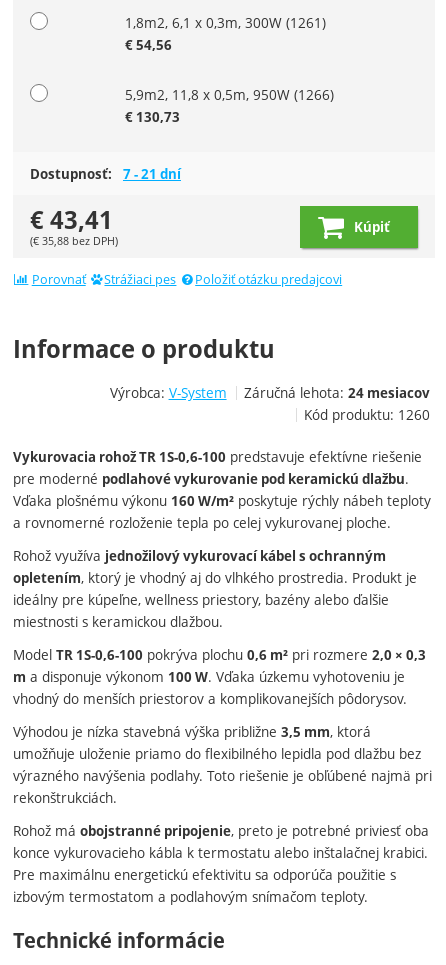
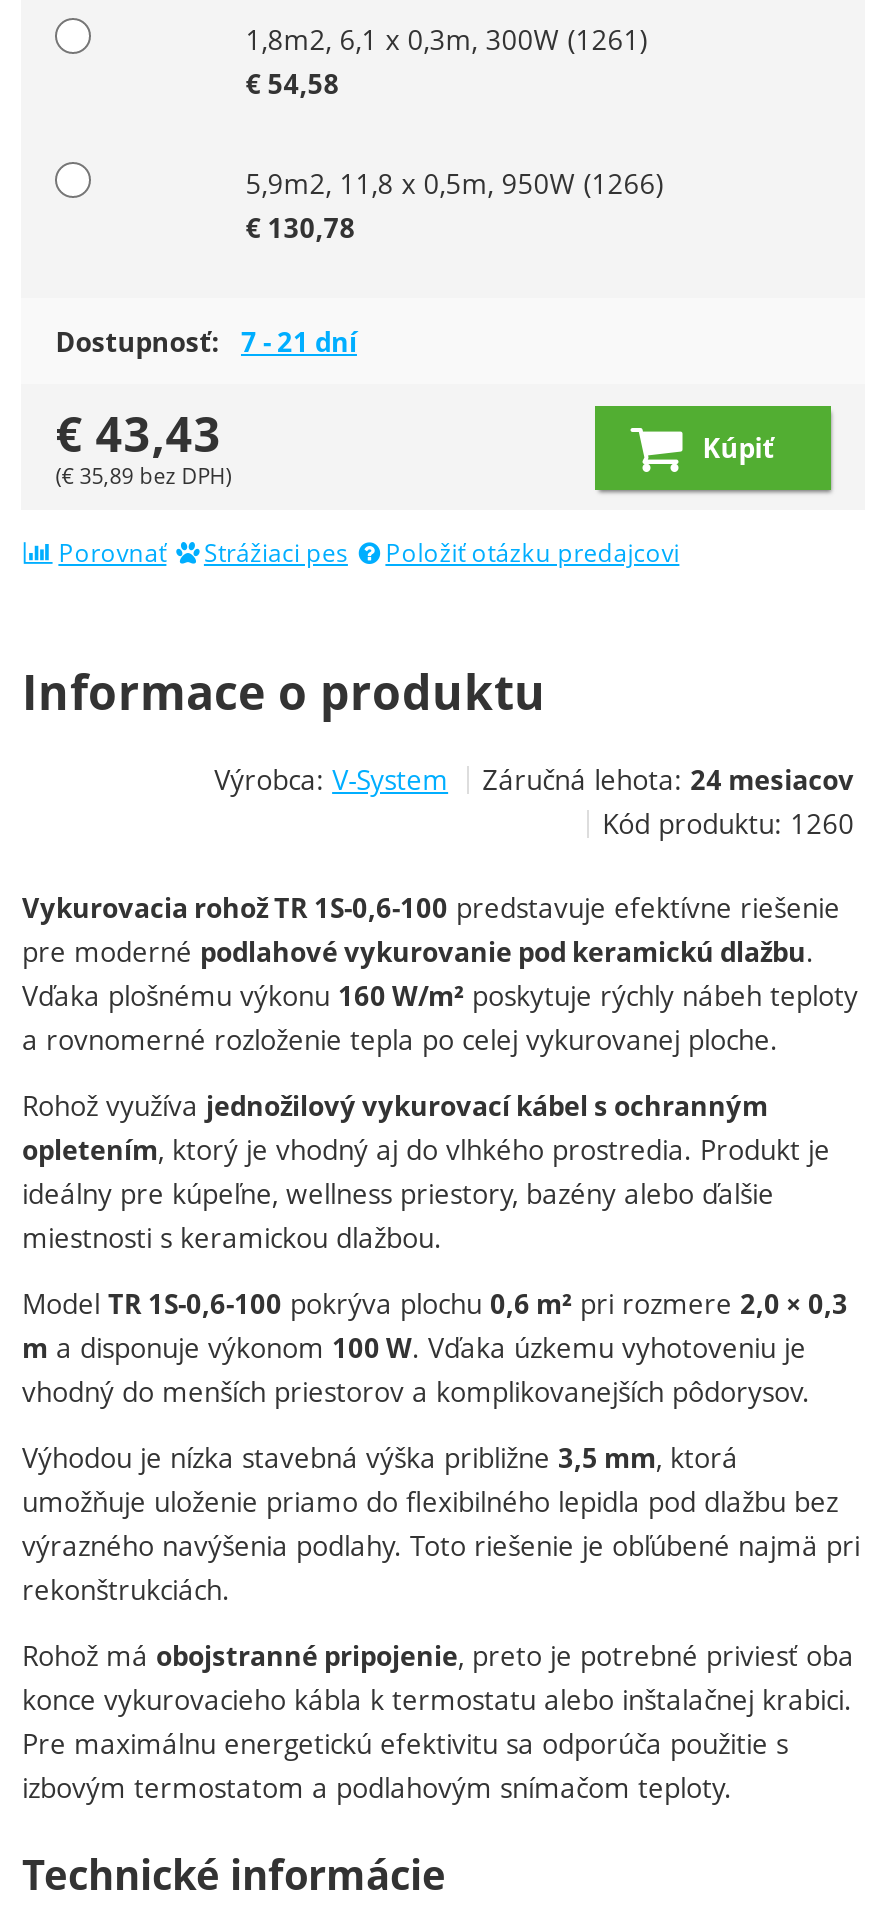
- €54,56
+ €54,58

- €130,73
+ €130,78

- €43,41
+ €43,43

- (€35,88 bez DPH)
+ (€35,89 bez DPH)
